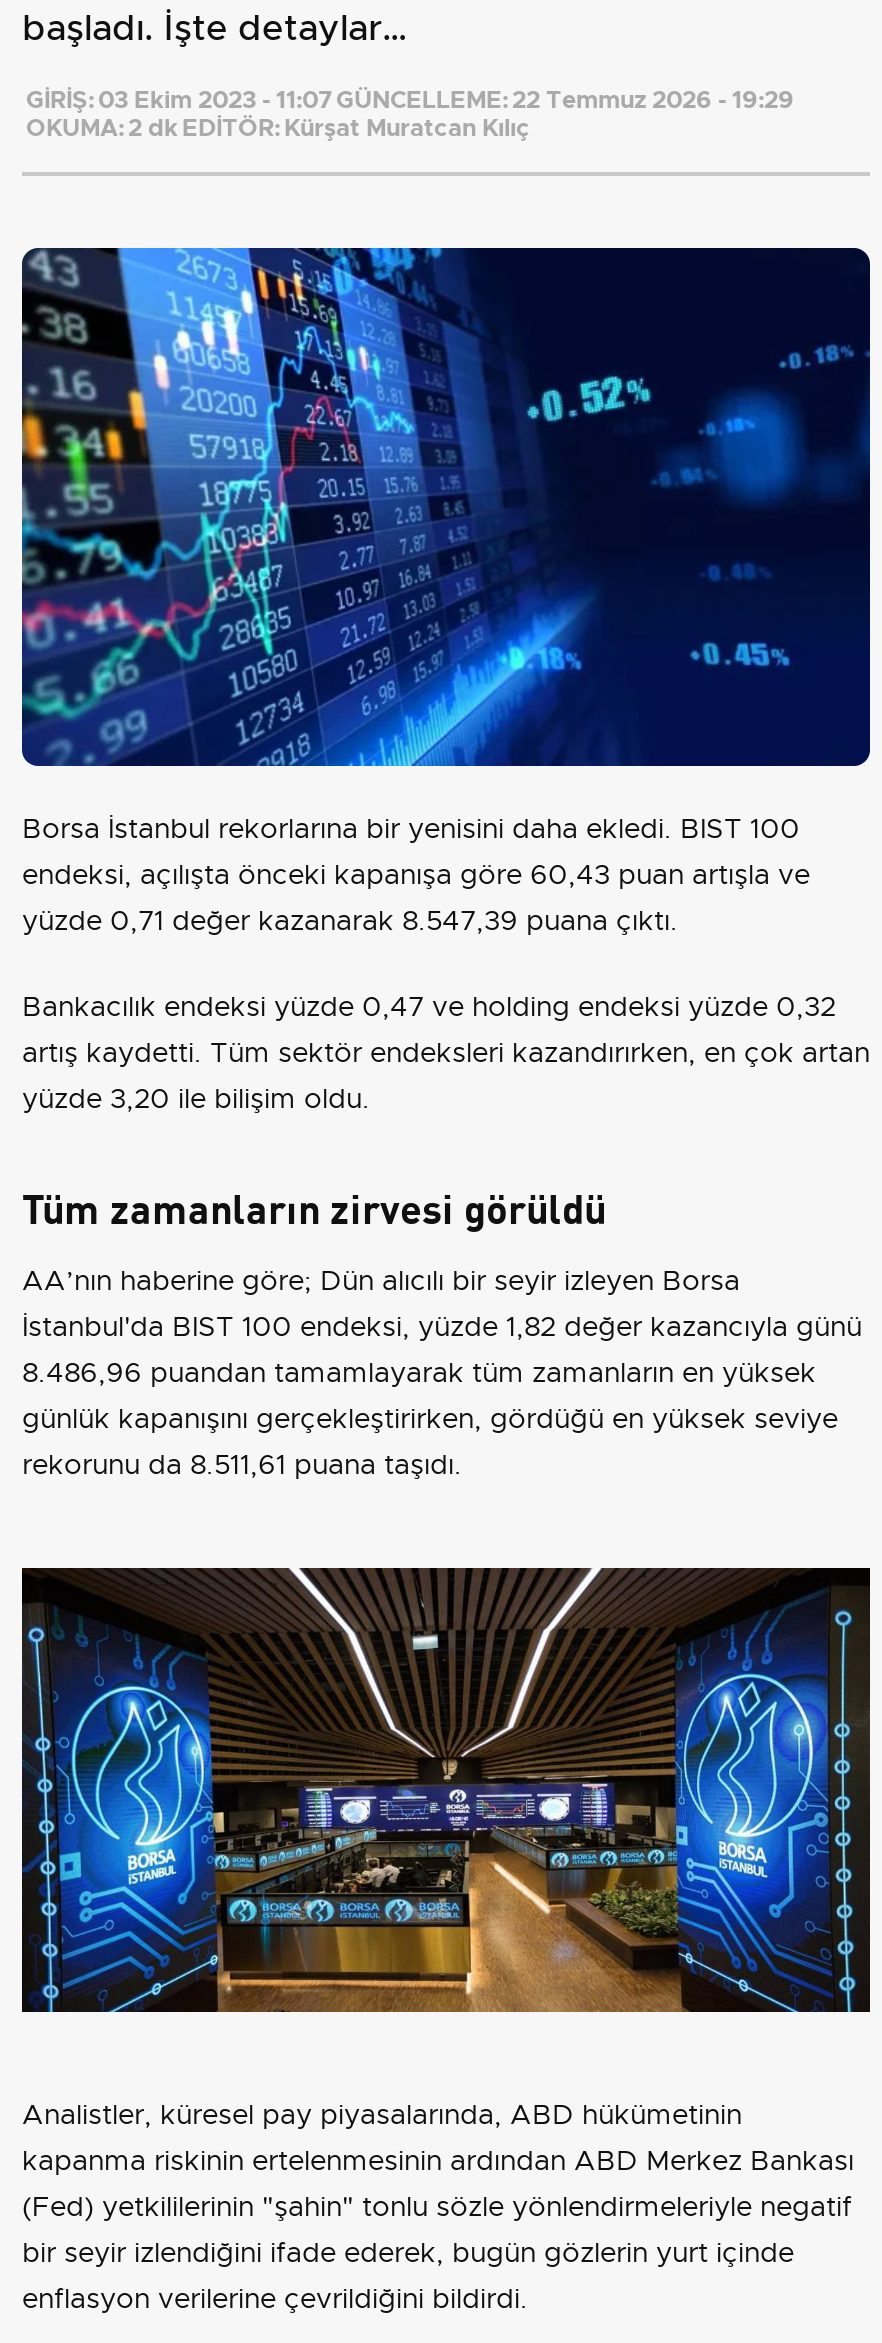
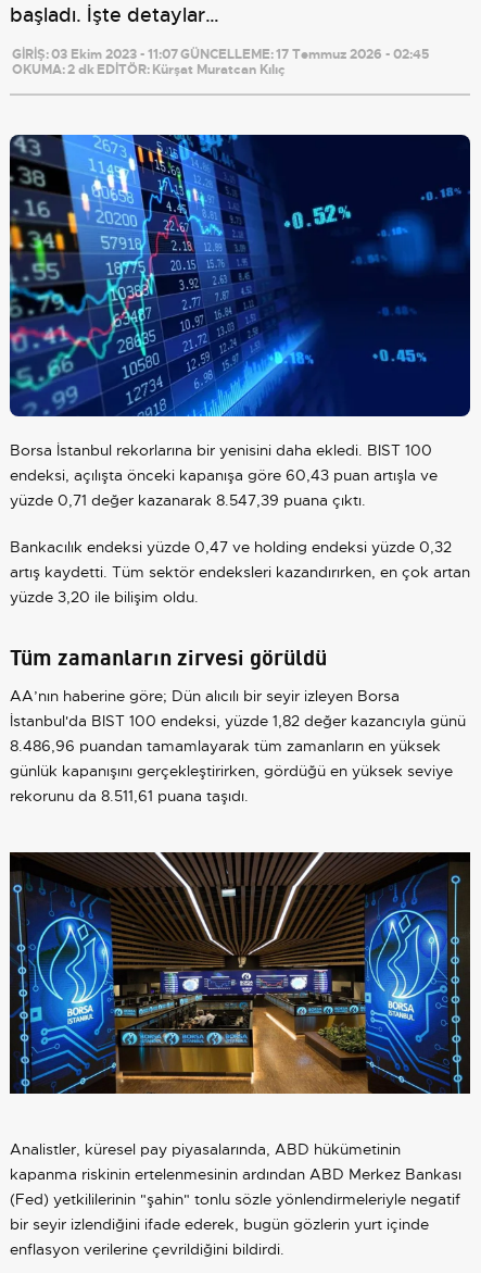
- GİRİŞ: 03 Ekim 2023 - 11:07 GÜNCELLEME: 22 Temmuz 2026 - 19:29
+ GİRİŞ: 03 Ekim 2023 - 11:07 GÜNCELLEME: 17 Temmuz 2026 - 02:45
